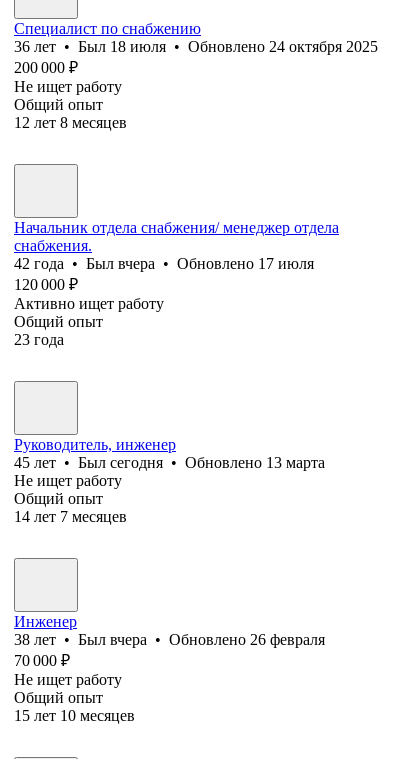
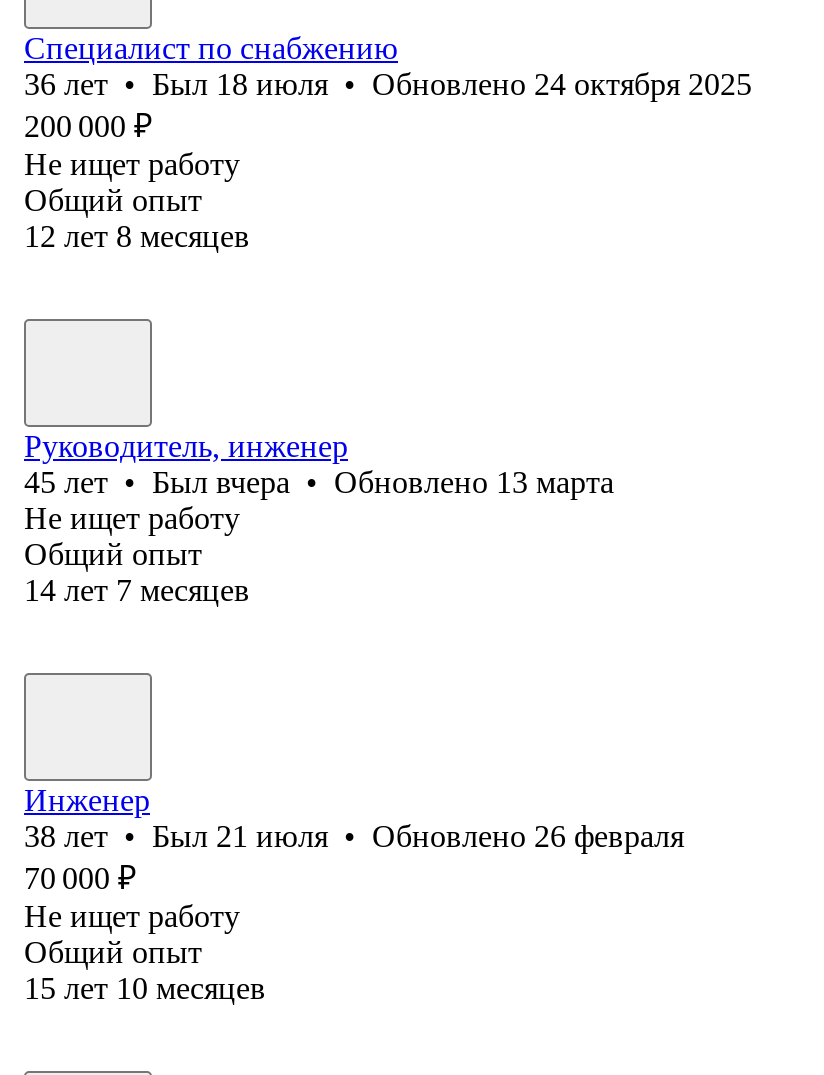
- Начальник отдела снабжения/ менеджер отдела
- снабжения.
- 42 года • Был вчера • Обновлено 17 июля
- 120 000 ₽
- Активно ищет работу
- Общий опыт
- 23 года

- 45 лет • Был сегодня • Обновлено 13 марта
+ 45 лет • Был вчера • Обновлено 13 марта

- 38 лет • Был вчера • Обновлено 26 февраля
+ 38 лет • Был 21 июля • Обновлено 26 февраля
